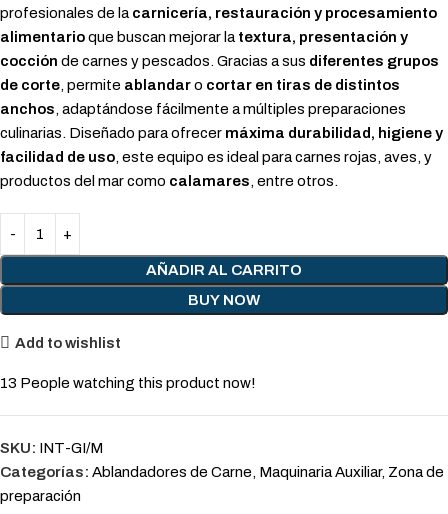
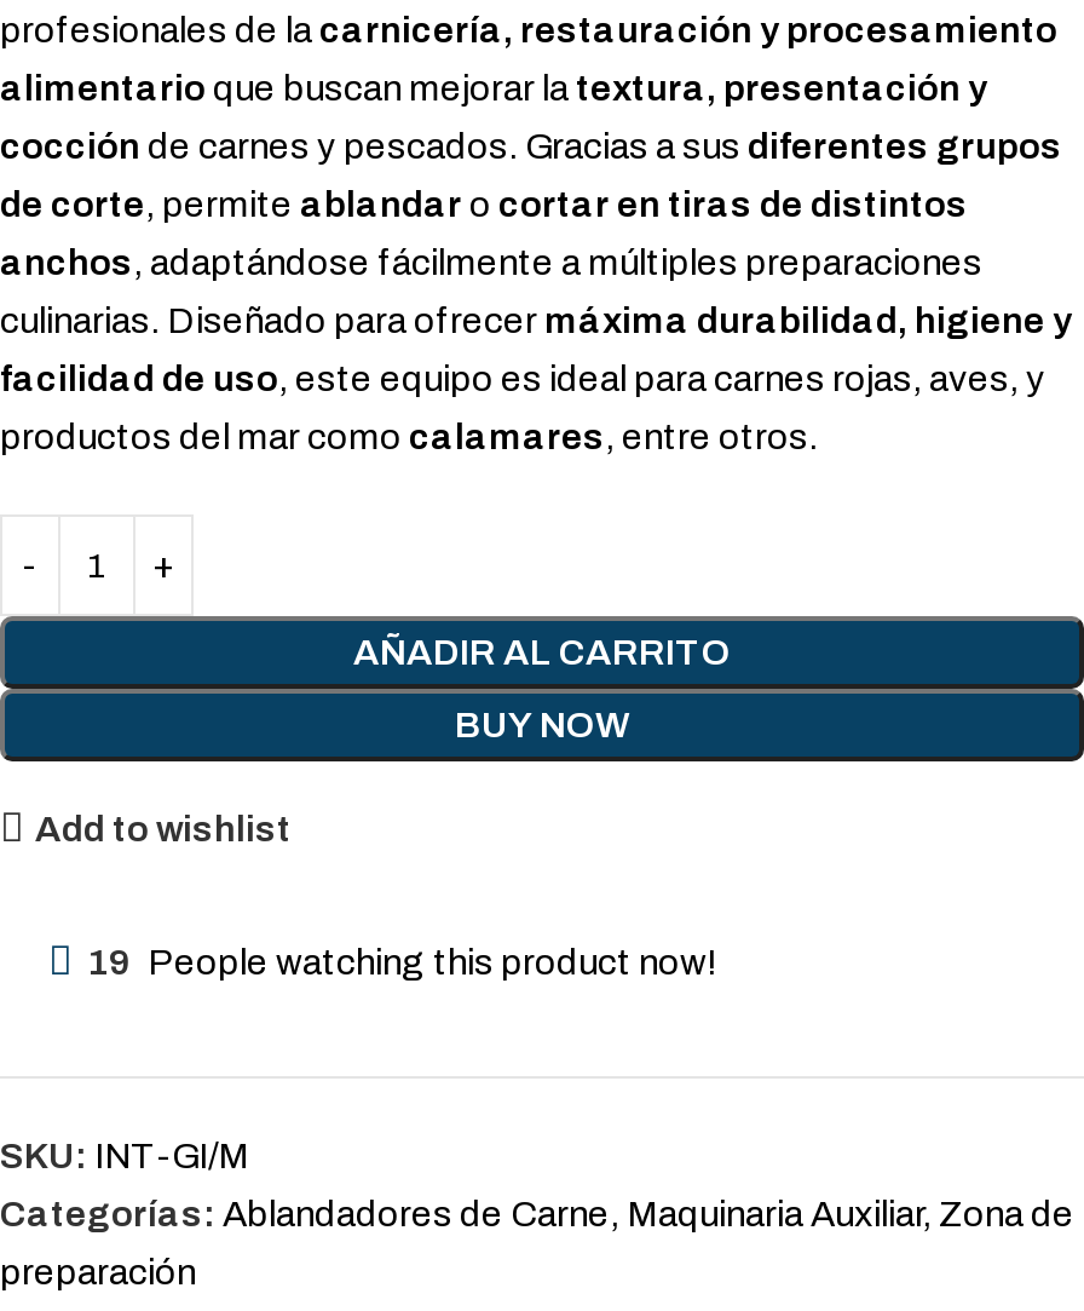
- 13 People watching this product now!
+ 19 People watching this product now!
